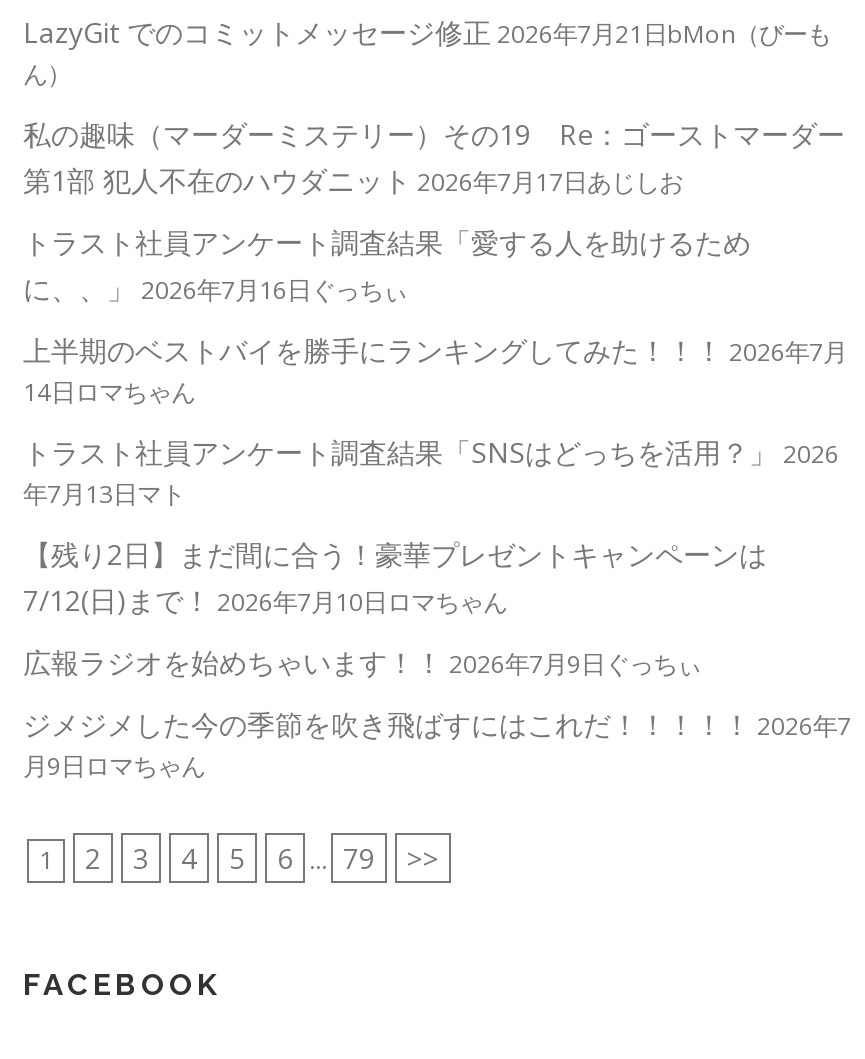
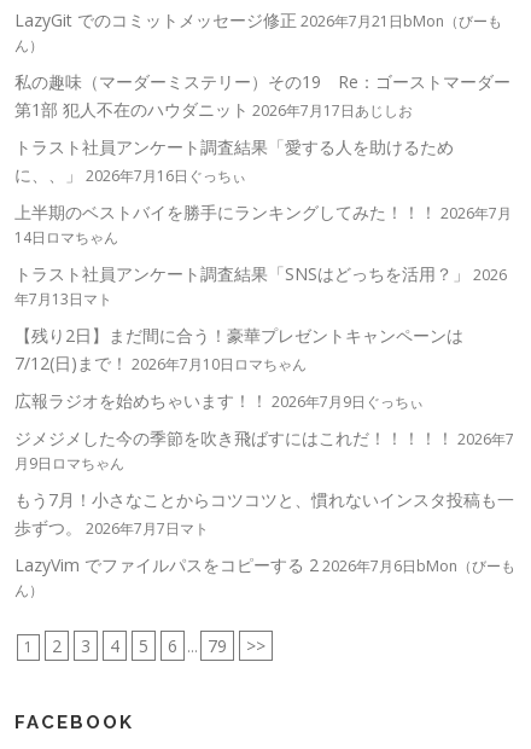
+ もう7月！小さなことからコツコツと、慣れないインスタ投稿も一
+ 歩ずつ。2026年7月7日マト
+ LazyVim でファイルパスをコピーする 2 2026年7月6日bMon（びーも
+ ん）
